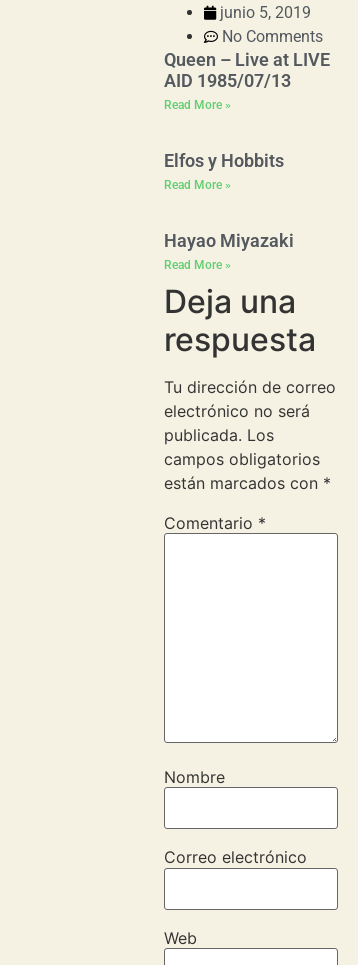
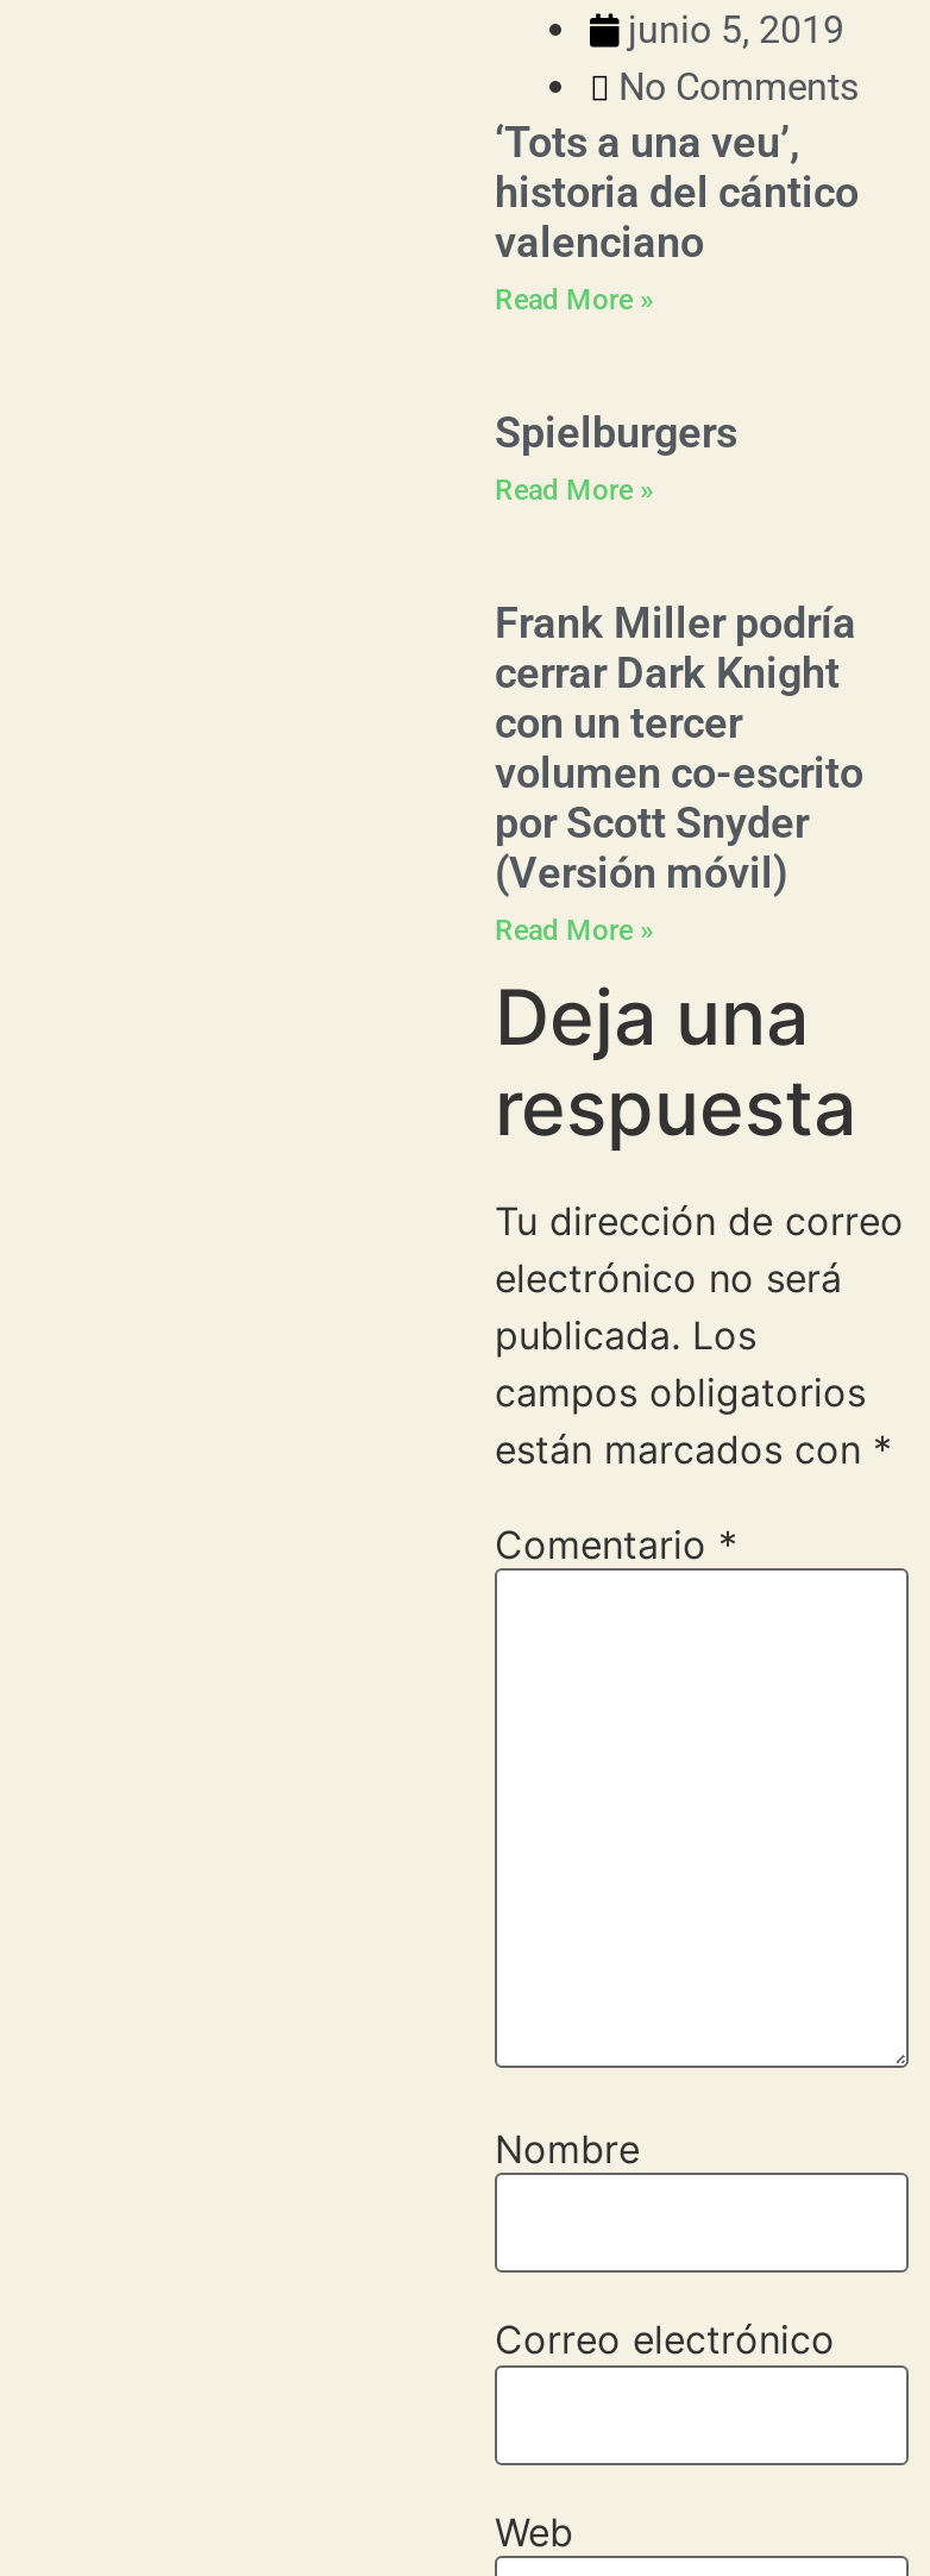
- Queen – Live at LIVE
- AID 1985/07/13
+ ‘Tots a una veu’,
+ historia del cántico
+ valenciano

- Elfos y Hobbits
+ Spielburgers

- Hayao Miyazaki
+ Frank Miller podría
+ cerrar Dark Knight
+ con un tercer
+ volumen co-escrito
+ por Scott Snyder
+ (Versión móvil)
